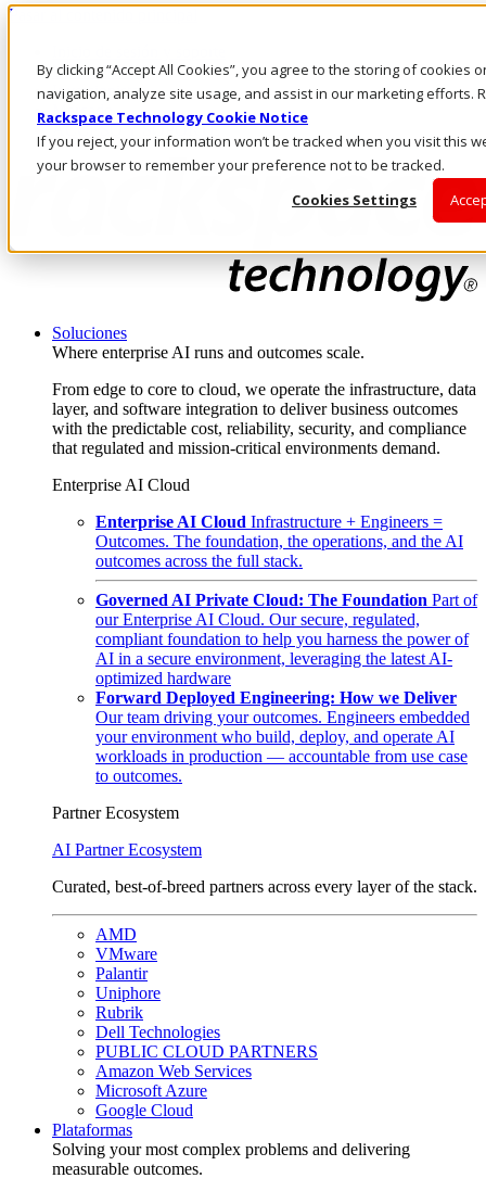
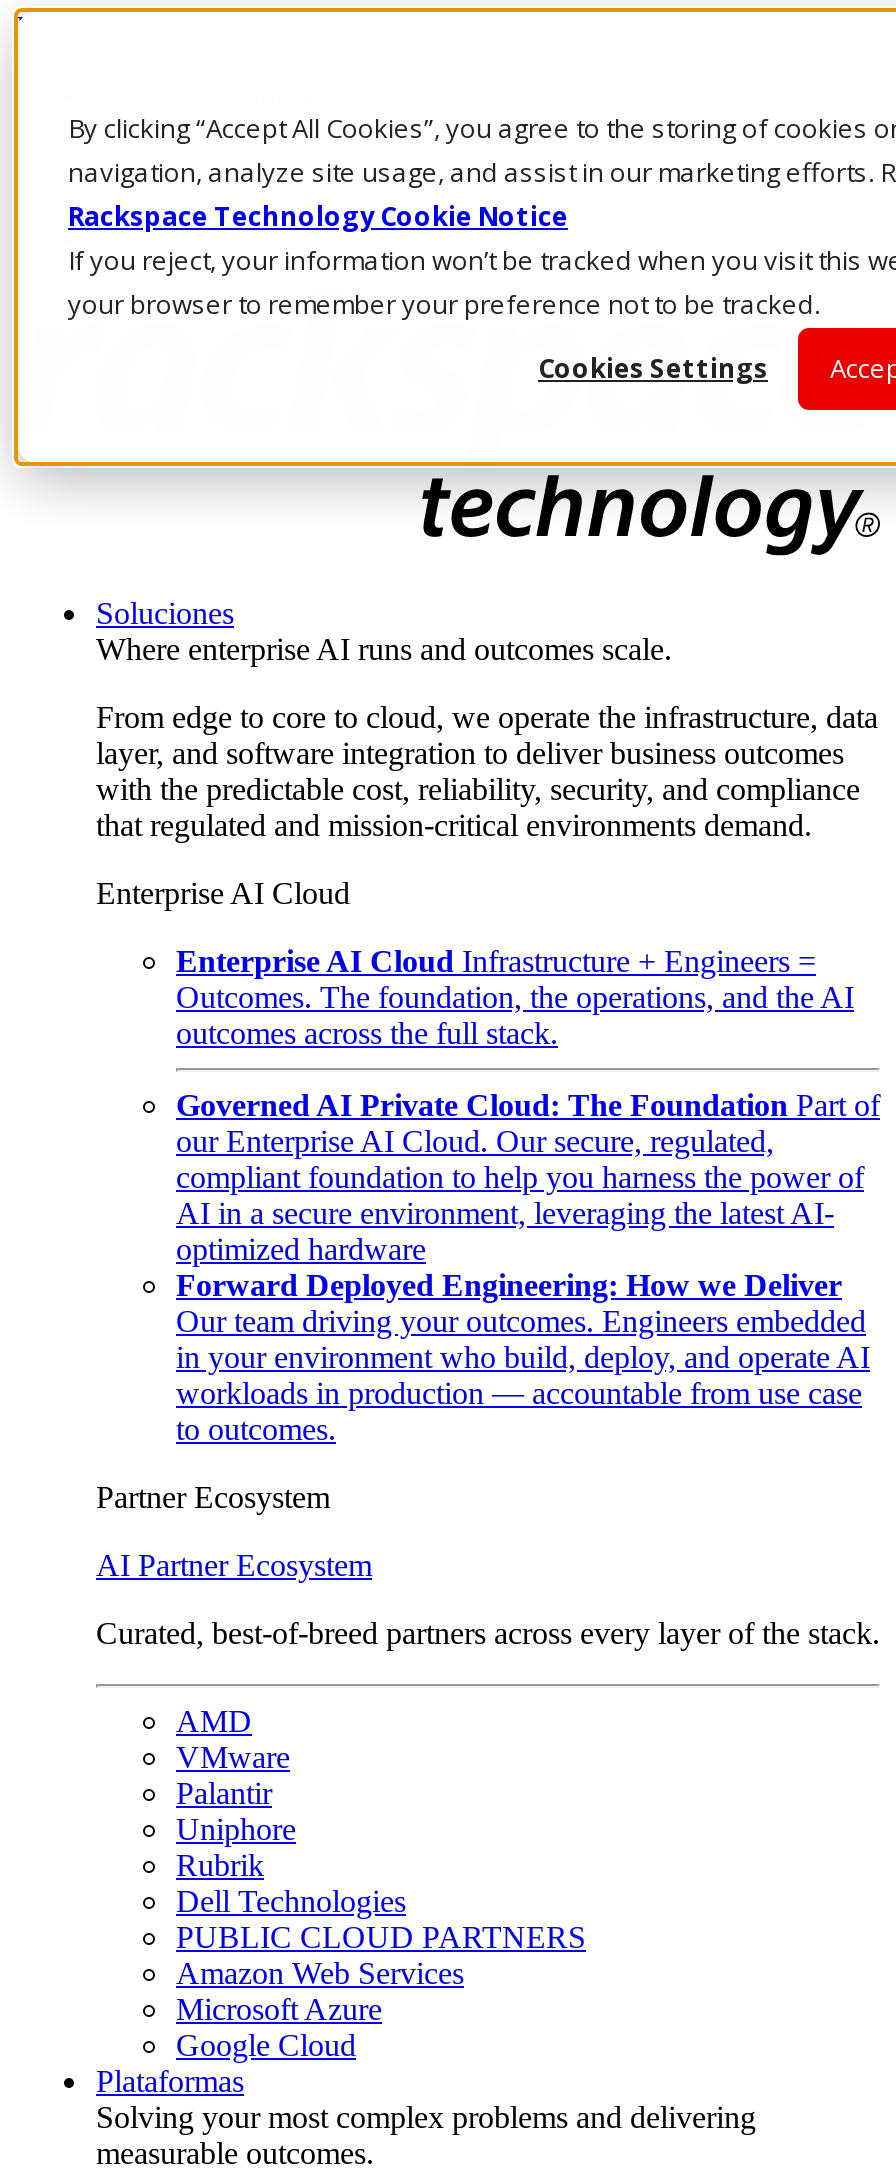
- your environment who build, deploy, and operate AI
+ in your environment who build, deploy, and operate AI
